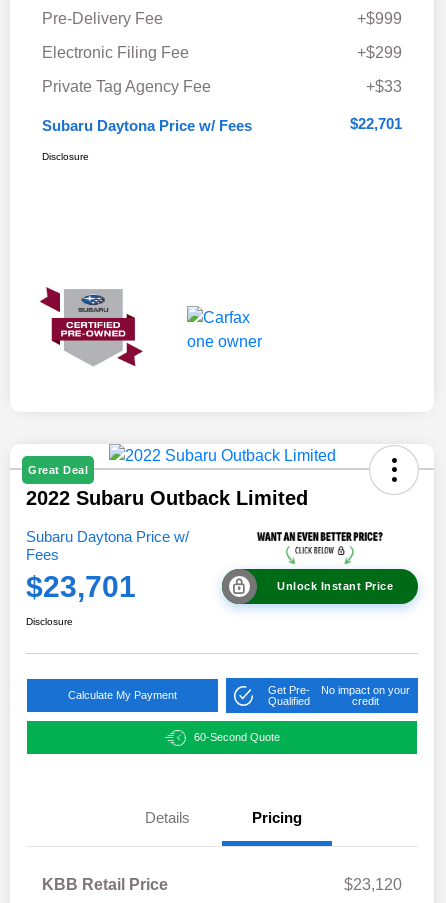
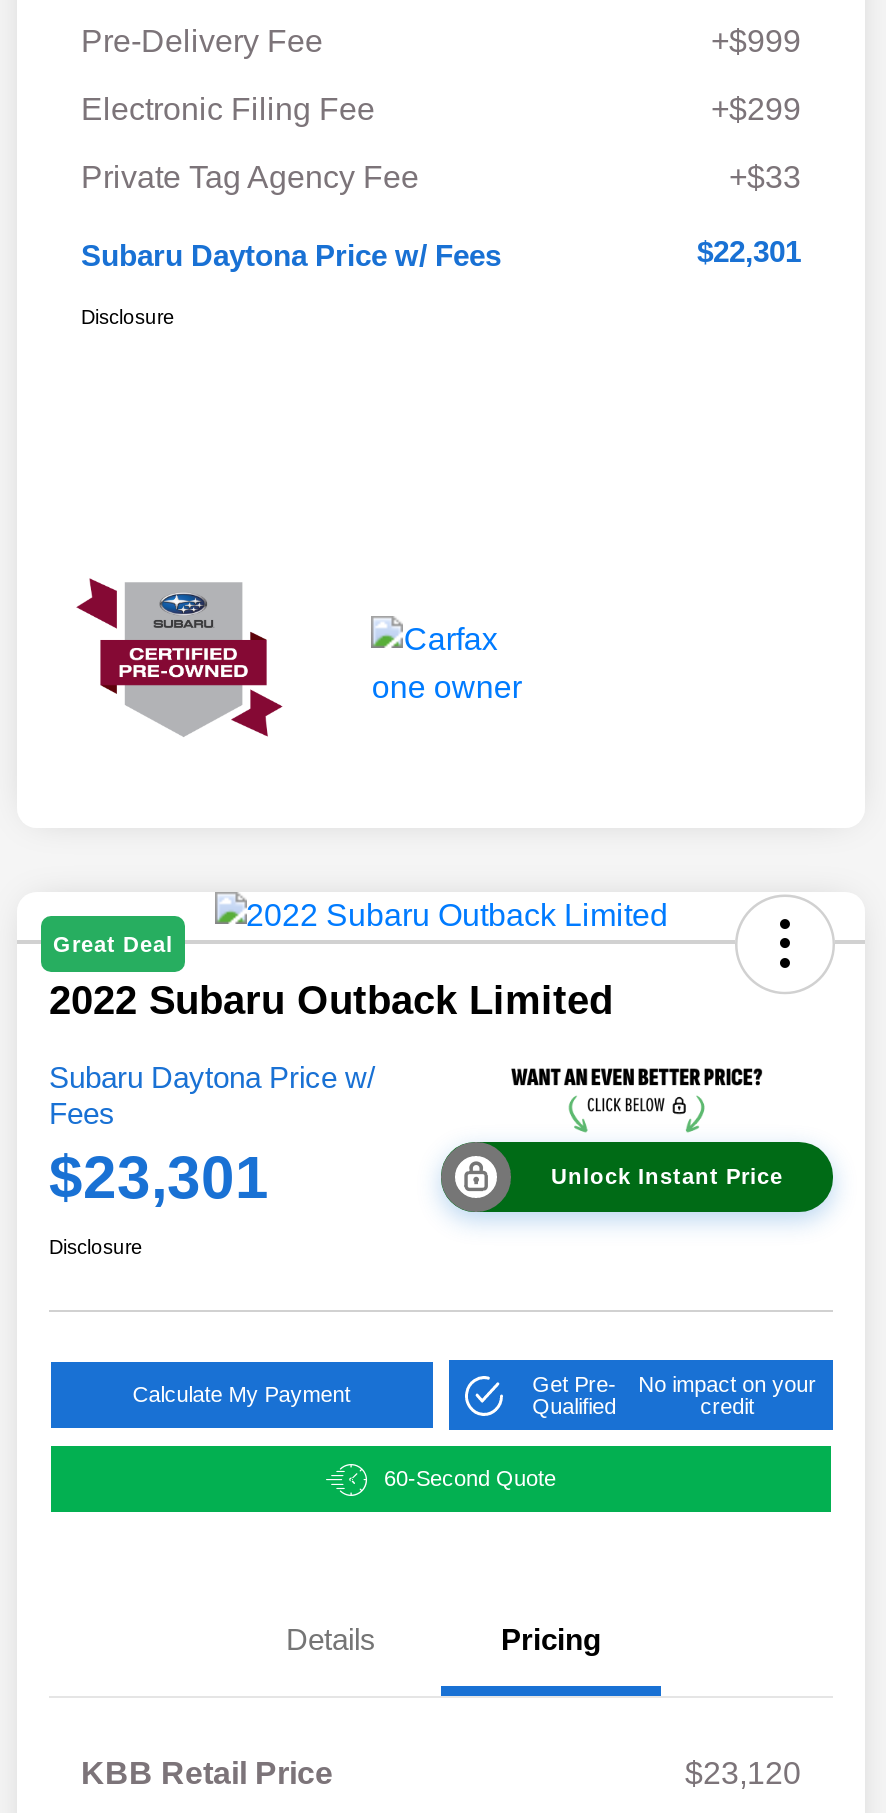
- $22,701
+ $22,301

- $23,701
+ $23,301
